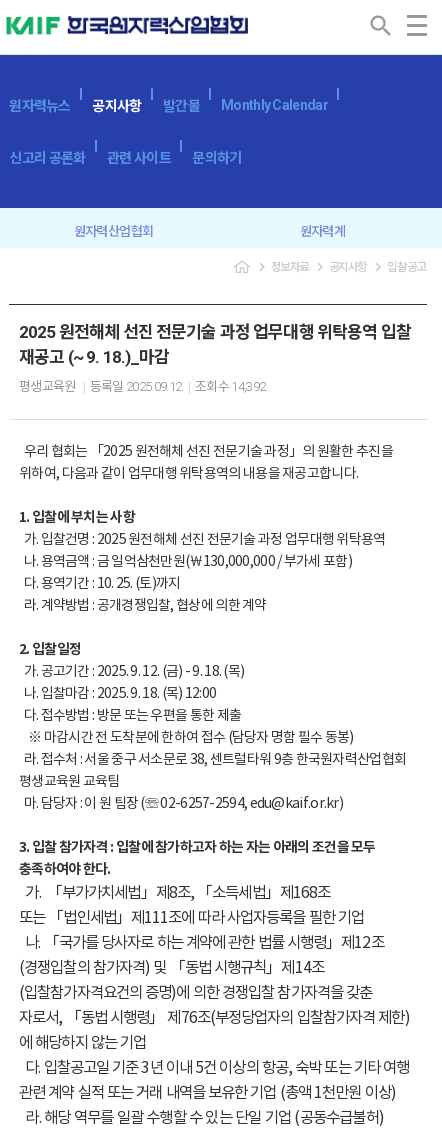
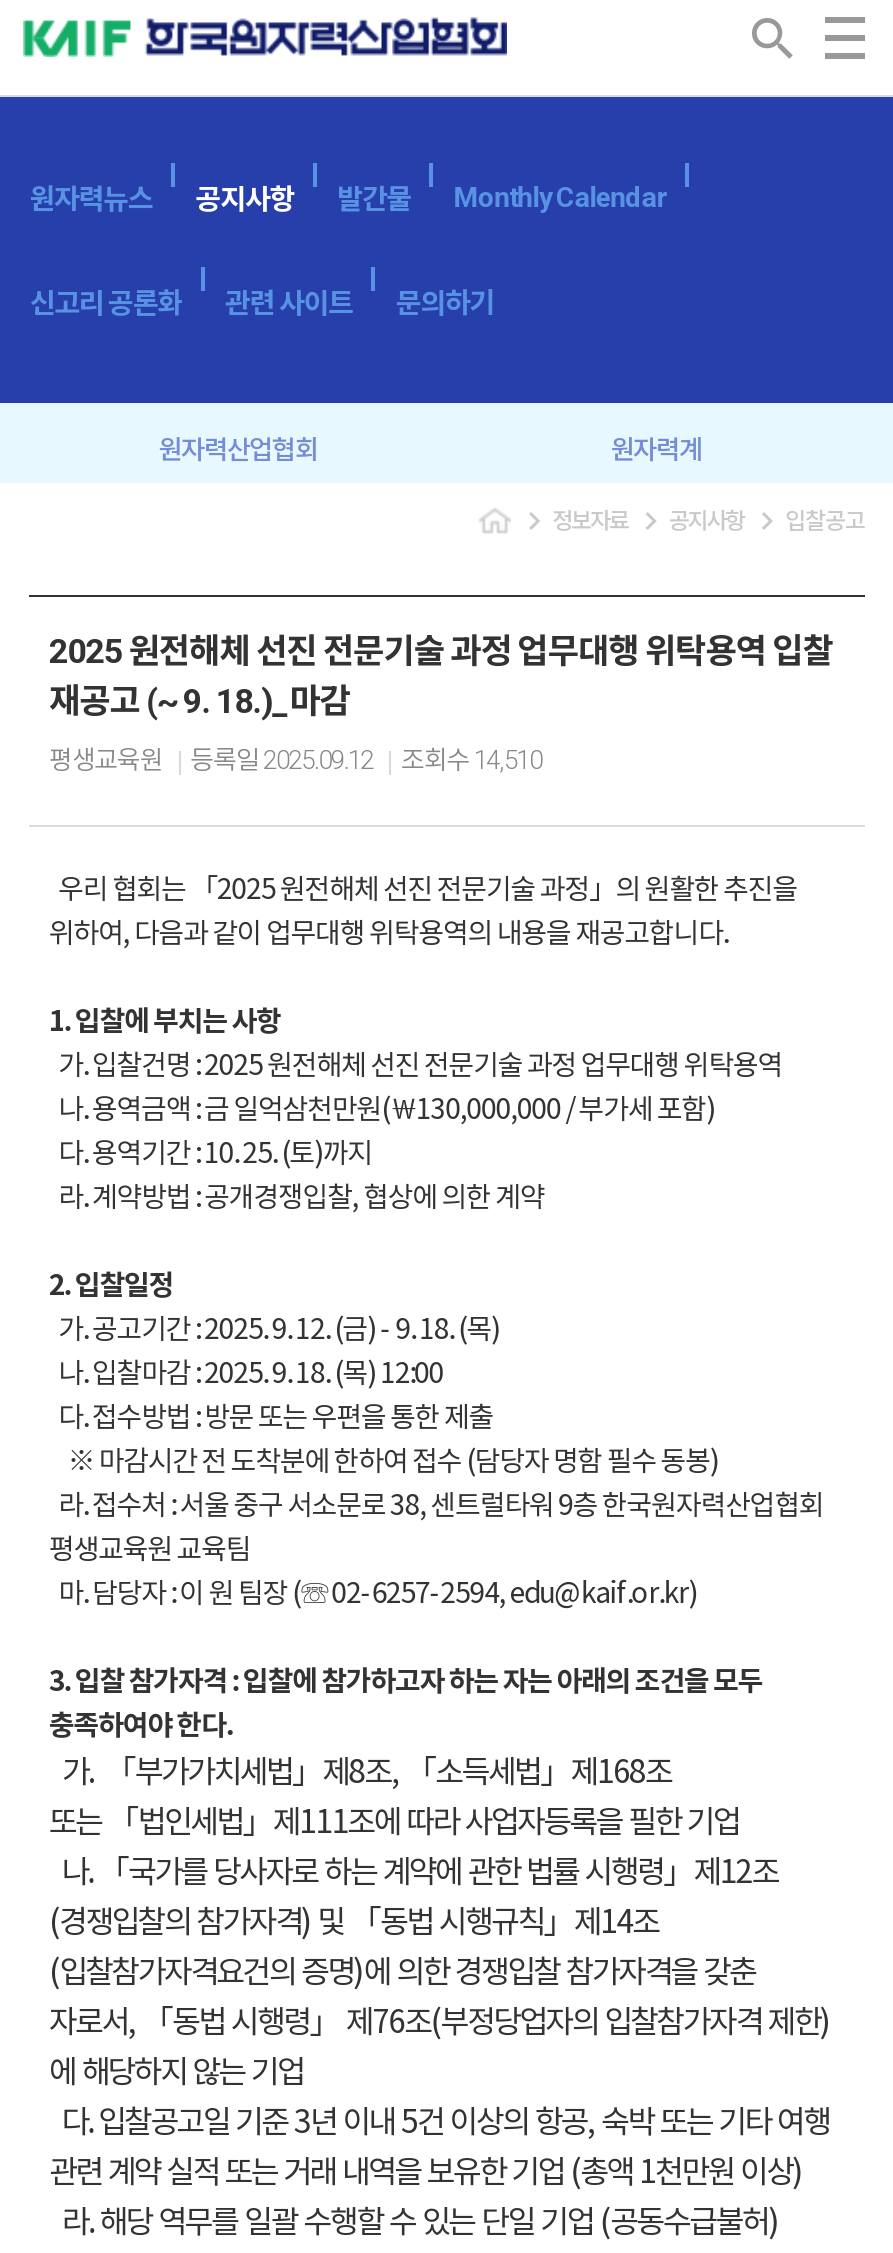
- 평생교육원 등록일 2025.09.12 조회수 14,392
+ 평생교육원 등록일 2025.09.12 조회수 14,510
